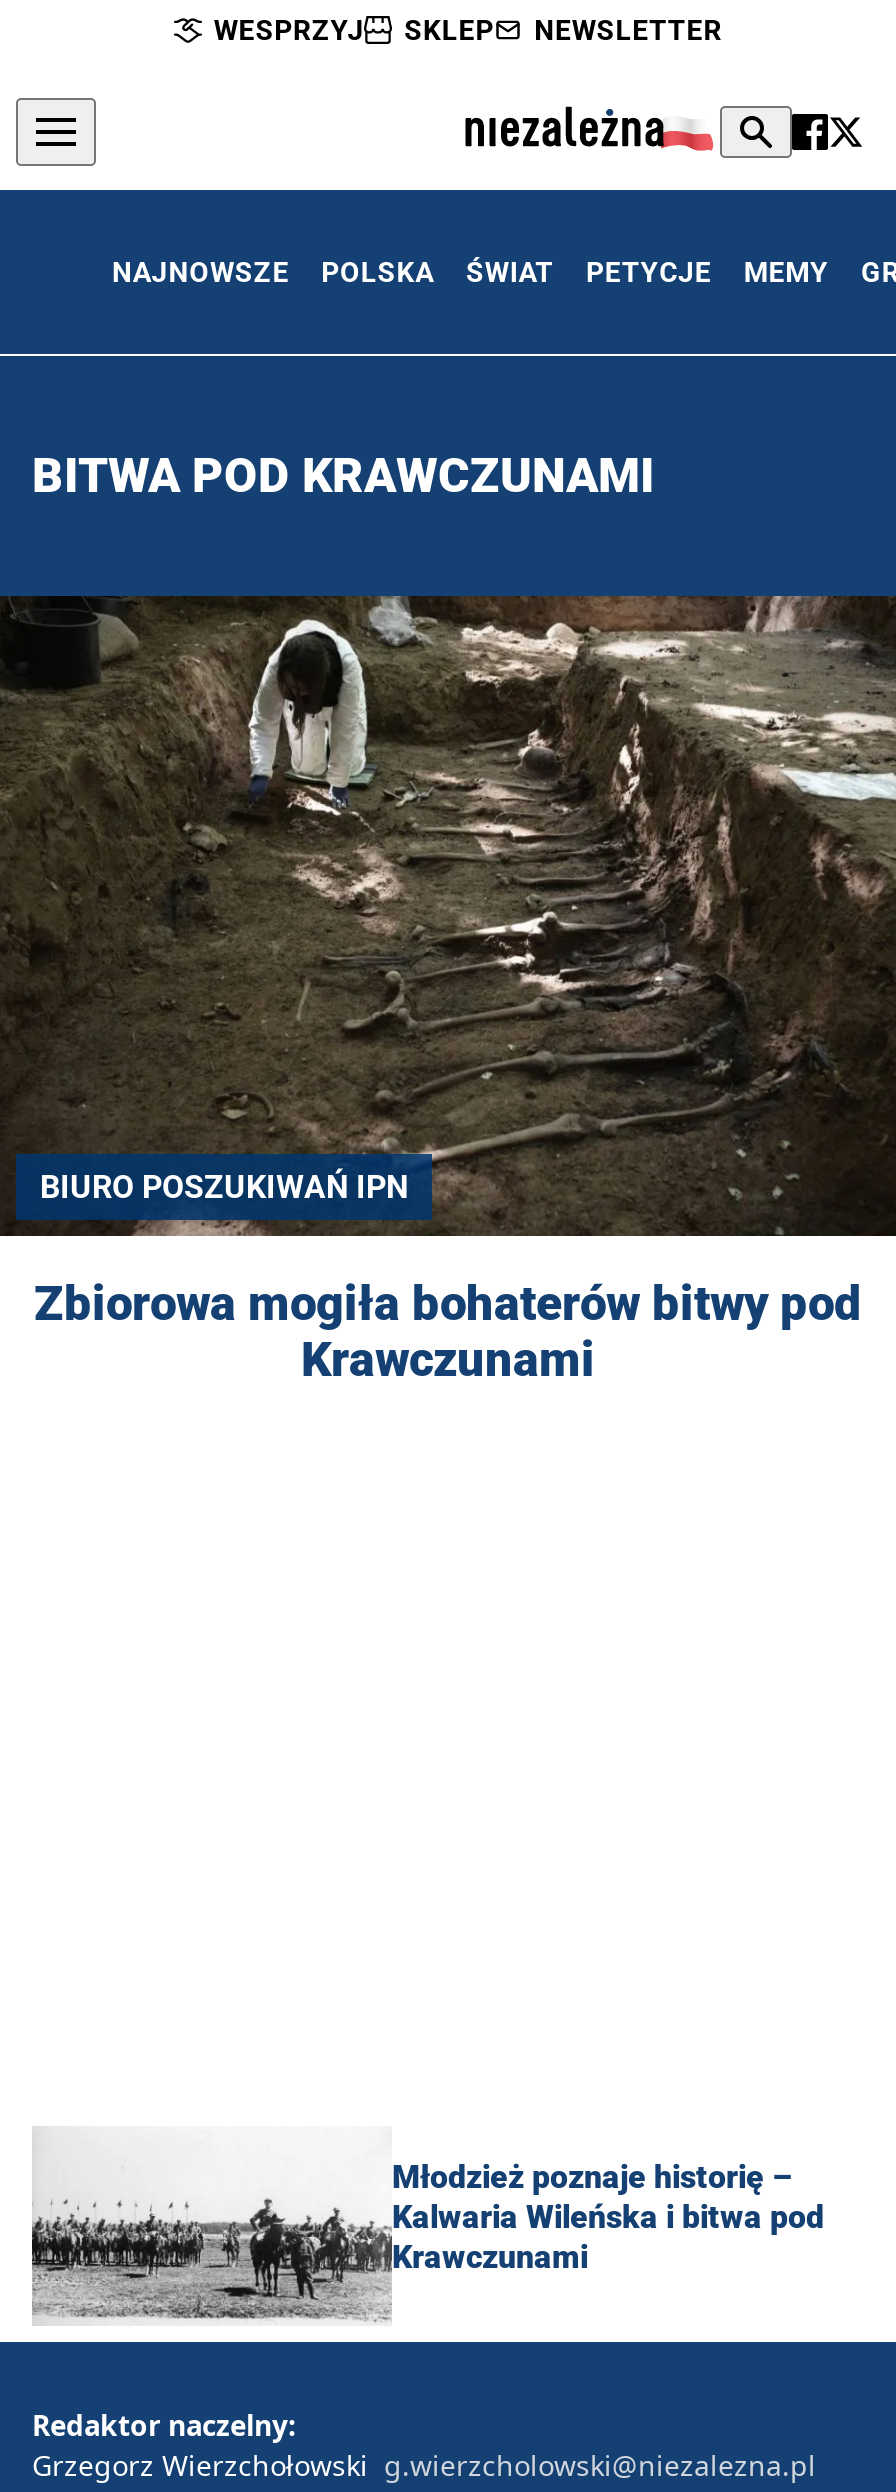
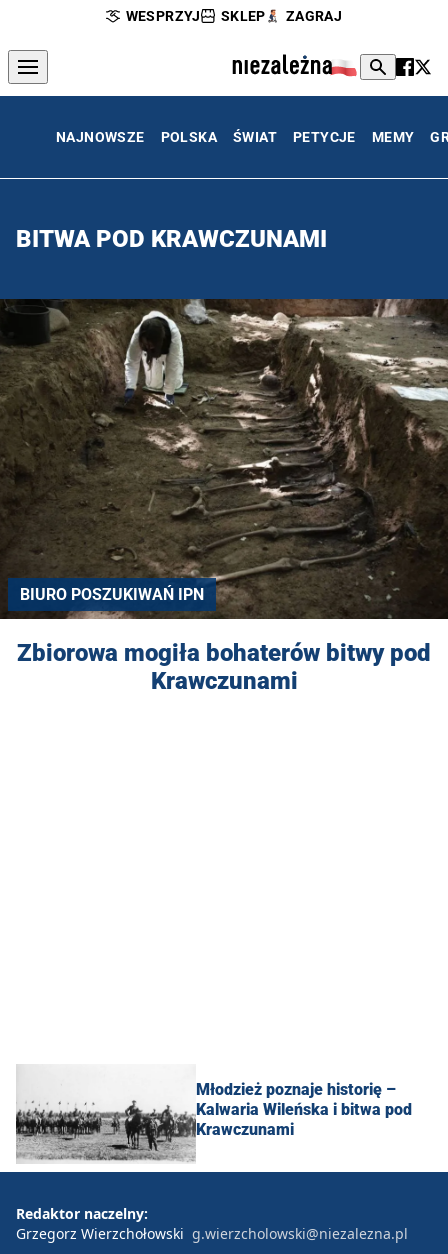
- NEWSLETTER
+ ZAGRAJ
